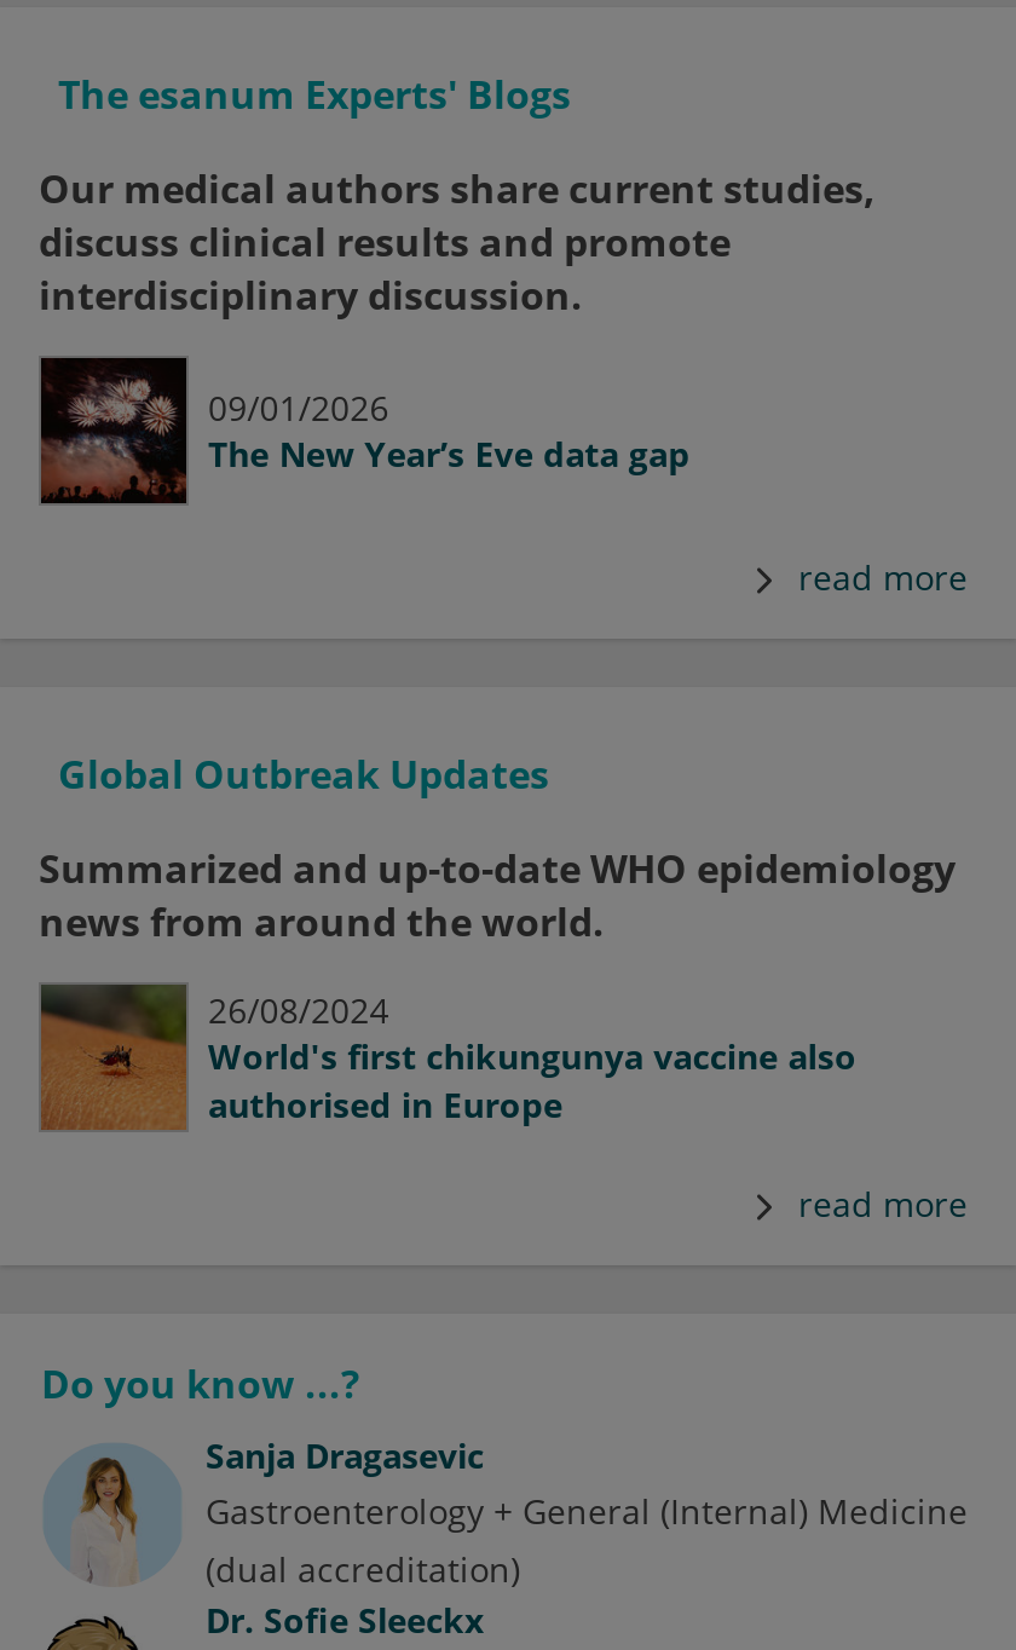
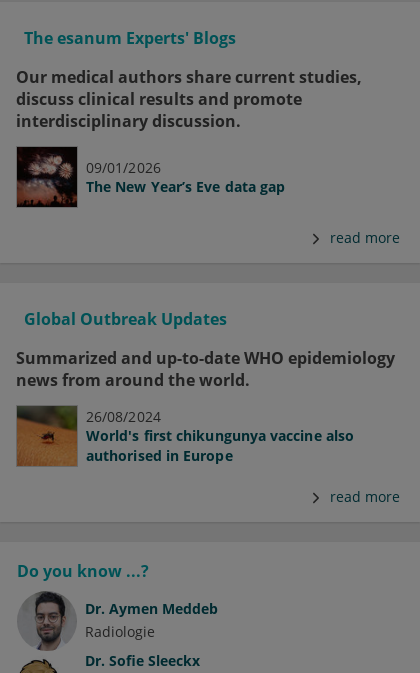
- [image]
- Sanja Dragasevic
- Gastroenterology + General (Internal) Medicine
- (dual accreditation)
+ [image]
+ Dr. Aymen Meddeb
+ Radiologie
